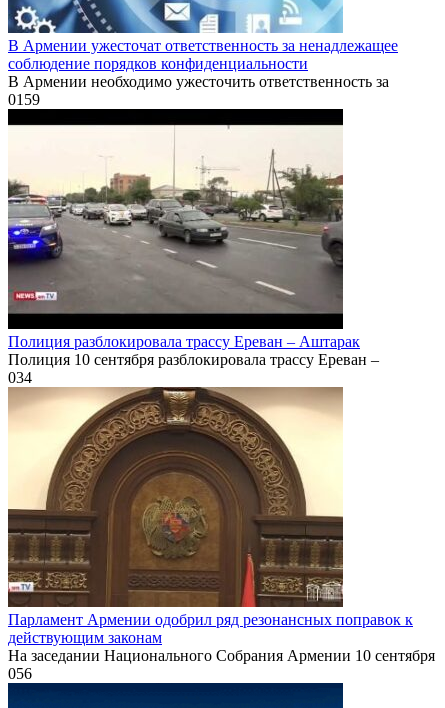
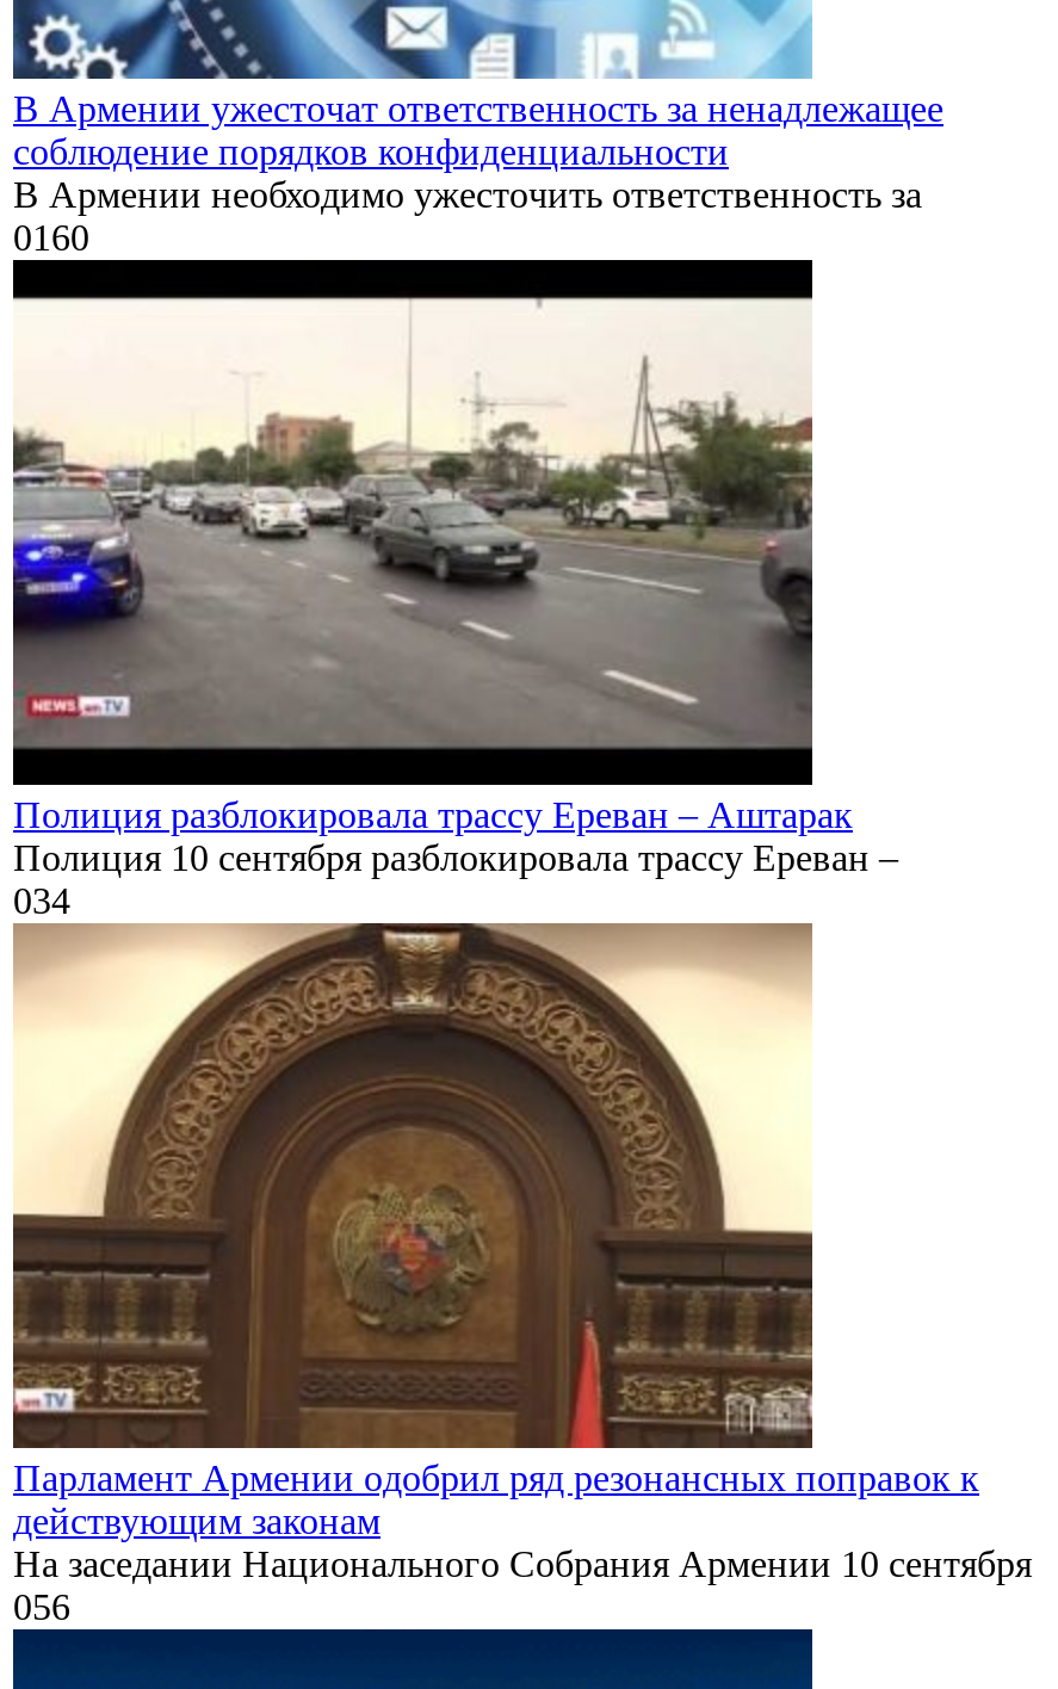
- 0159
+ 0160
